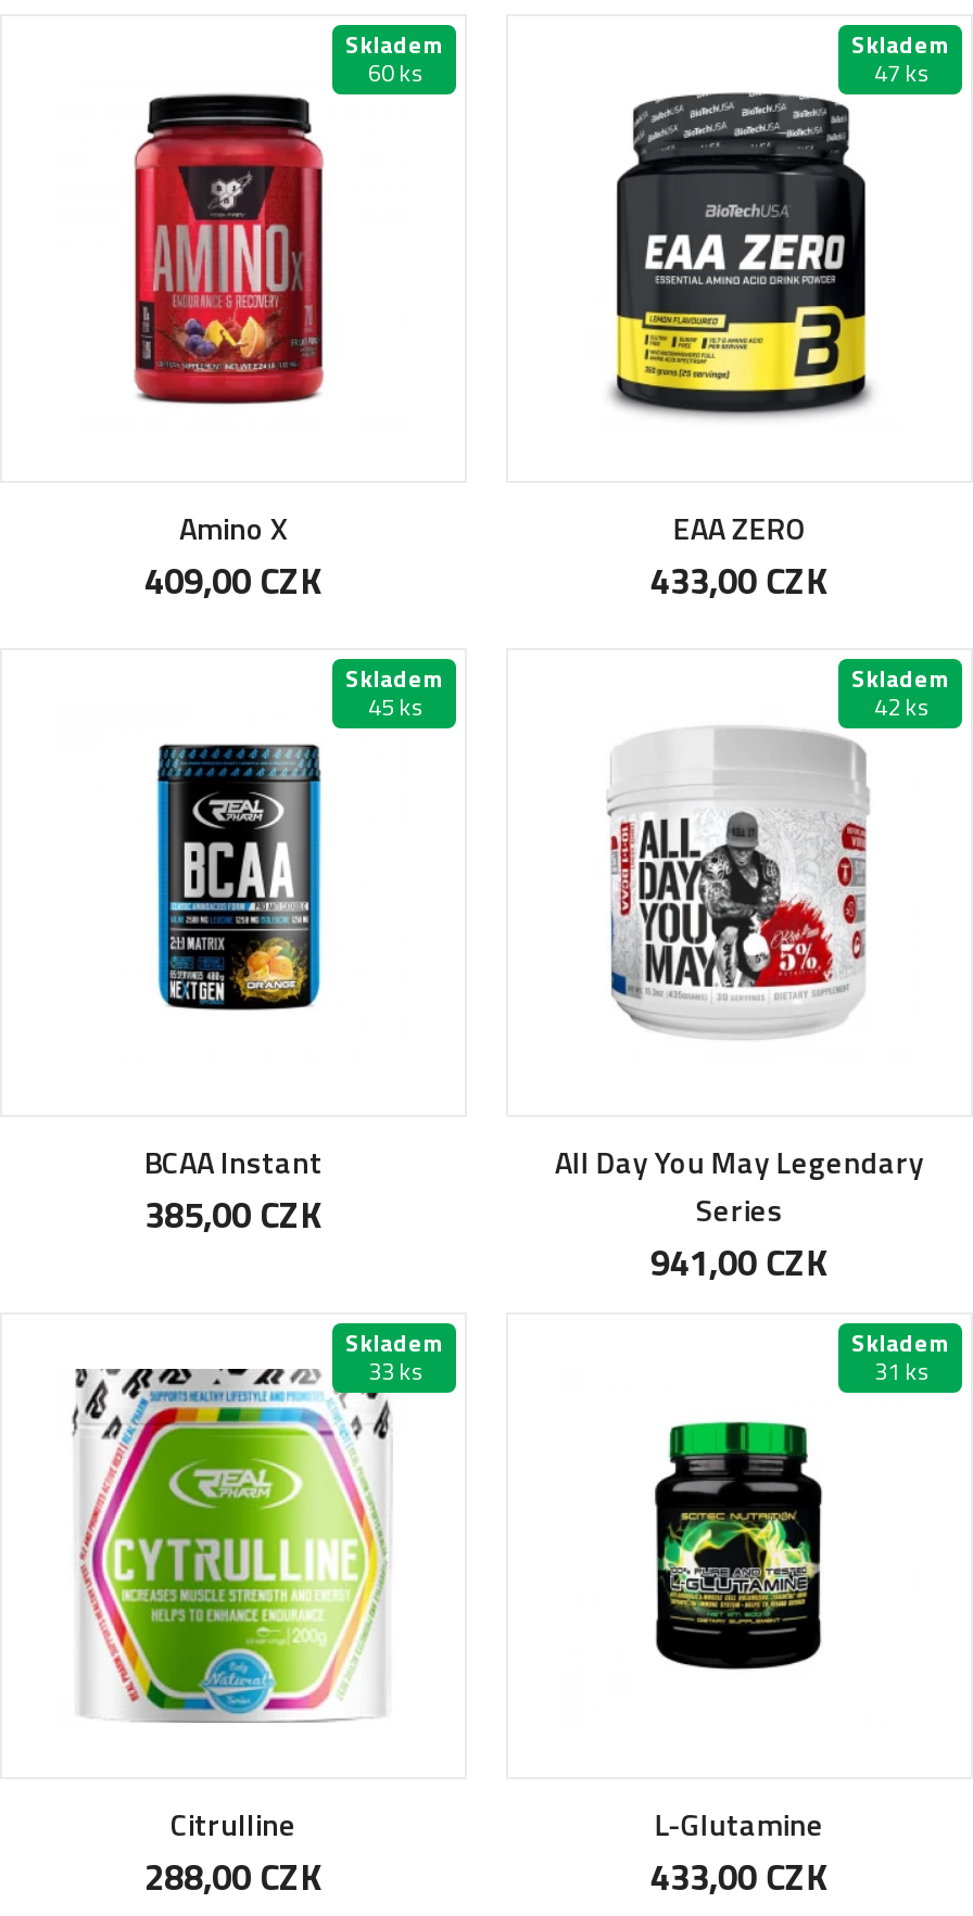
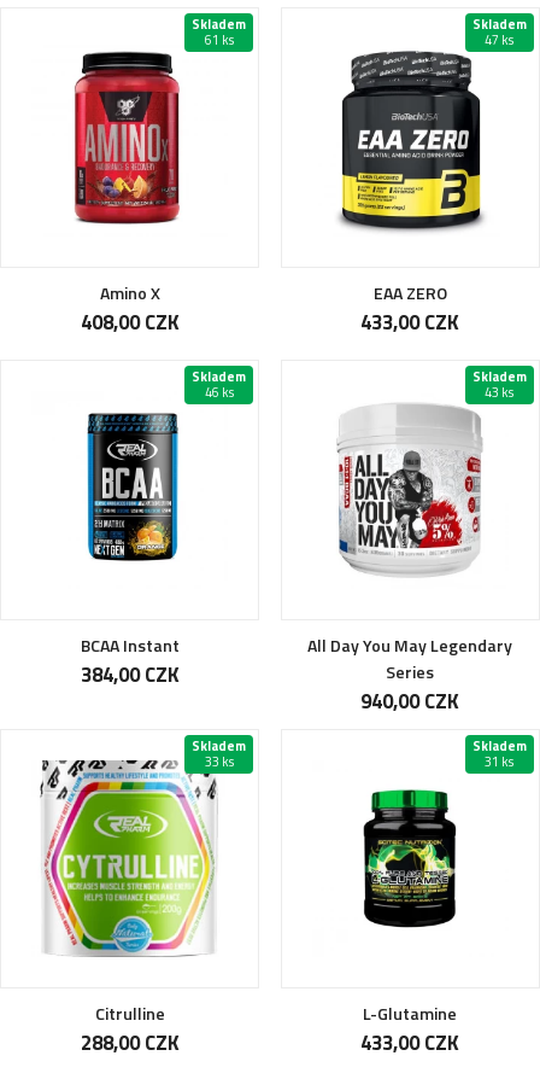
- 60 ks
+ 61 ks

- 409,00 CZK
+ 408,00 CZK

- 45 ks
+ 46 ks

- 42 ks
+ 43 ks

- 385,00 CZK
+ 384,00 CZK

- 941,00 CZK
+ 940,00 CZK
